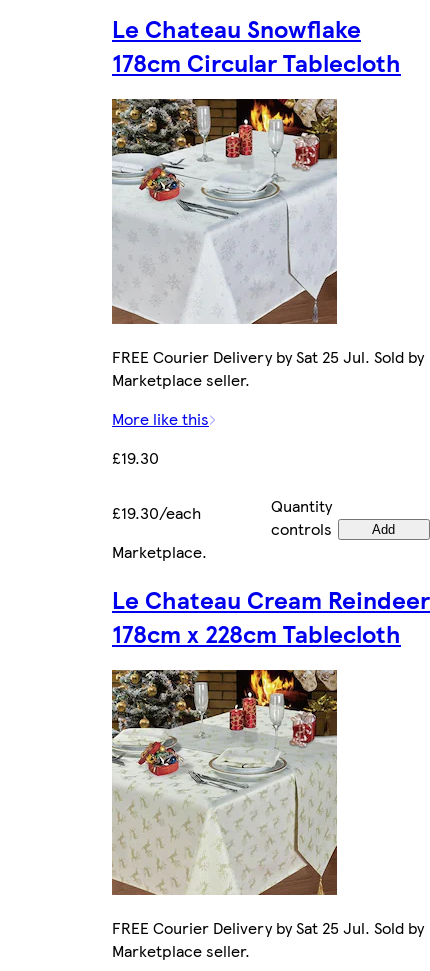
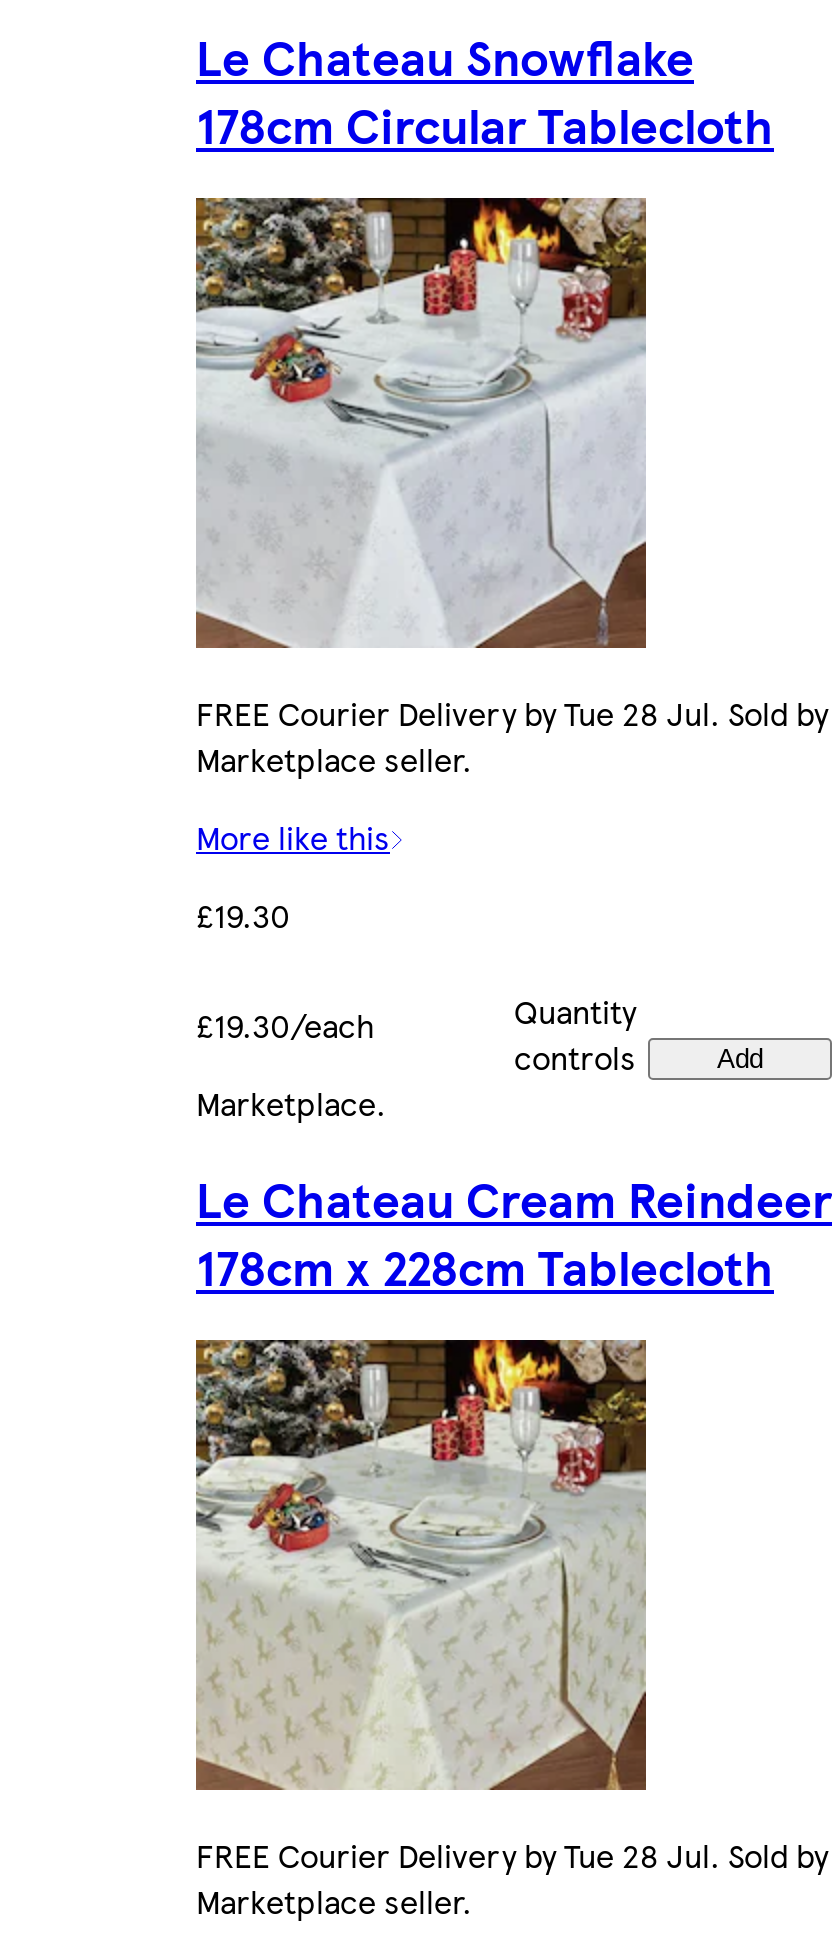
- FREE Courier Delivery by Sat 25 Jul. Sold by
+ FREE Courier Delivery by Tue 28 Jul. Sold by

- FREE Courier Delivery by Sat 25 Jul. Sold by
+ FREE Courier Delivery by Tue 28 Jul. Sold by
